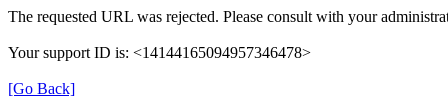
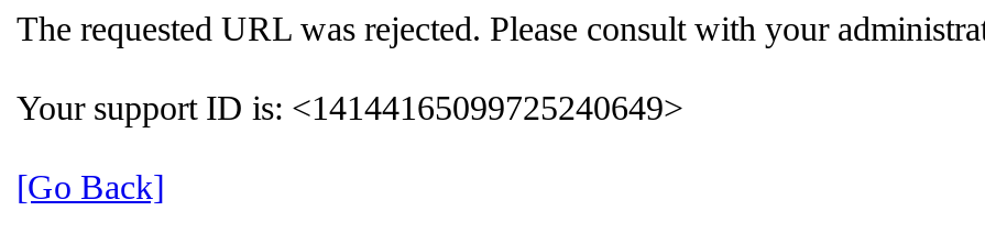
- Your support ID is: <14144165094957346478>
+ Your support ID is: <14144165099725240649>
